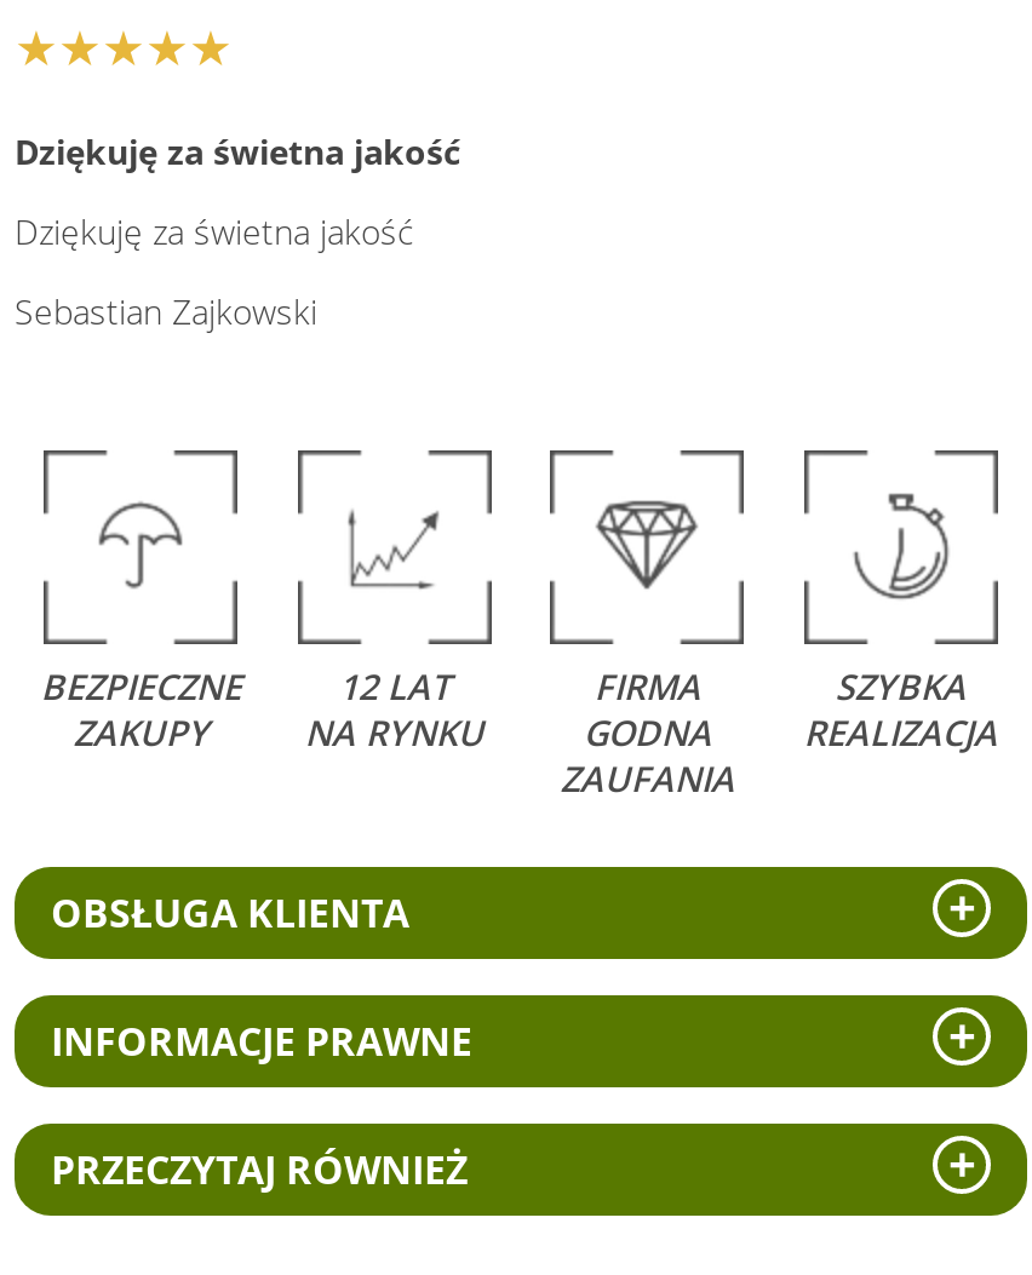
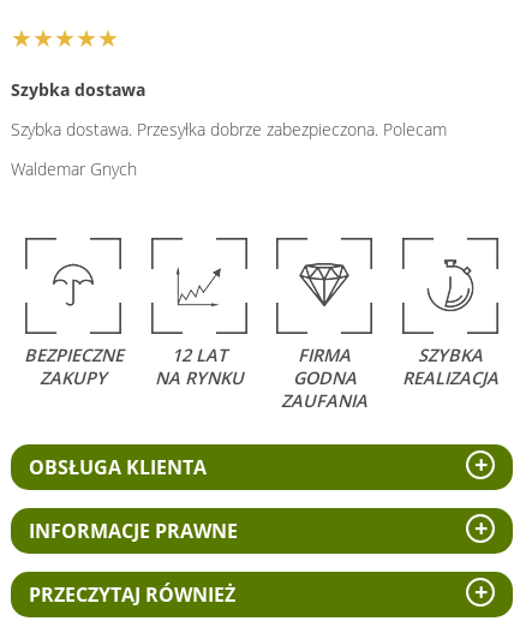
- Dziękuję za świetna jakość
+ Szybka dostawa

- Dziękuję za świetna jakość
+ Szybka dostawa. Przesyłka dobrze zabezpieczona. Polecam

- Sebastian Zajkowski
+ Waldemar Gnych
